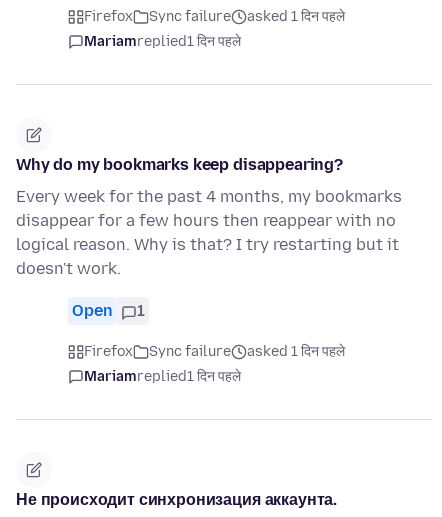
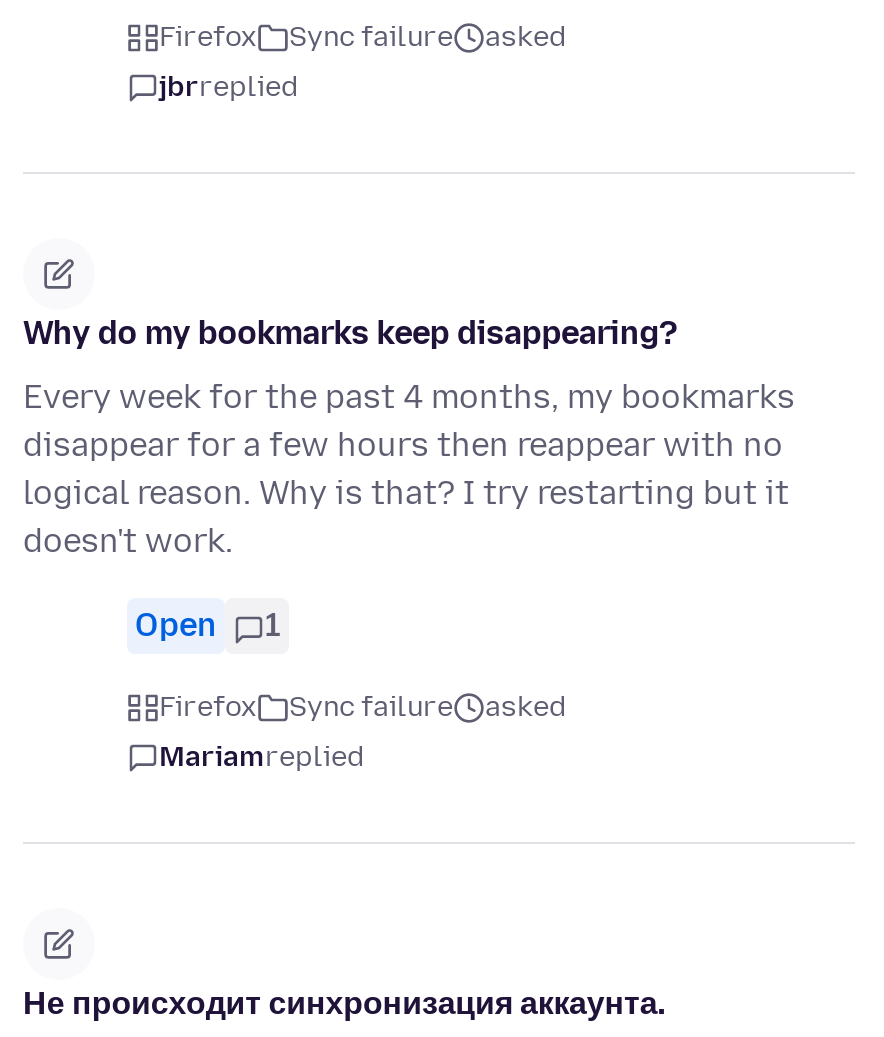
- asked 1 दिन पहले
+ asked

- Mariamreplied 1 दिन पहले
+ jbrreplied

- asked 1 दिन पहले
+ asked

- Mariamreplied 1 दिन पहले
+ Mariamreplied
